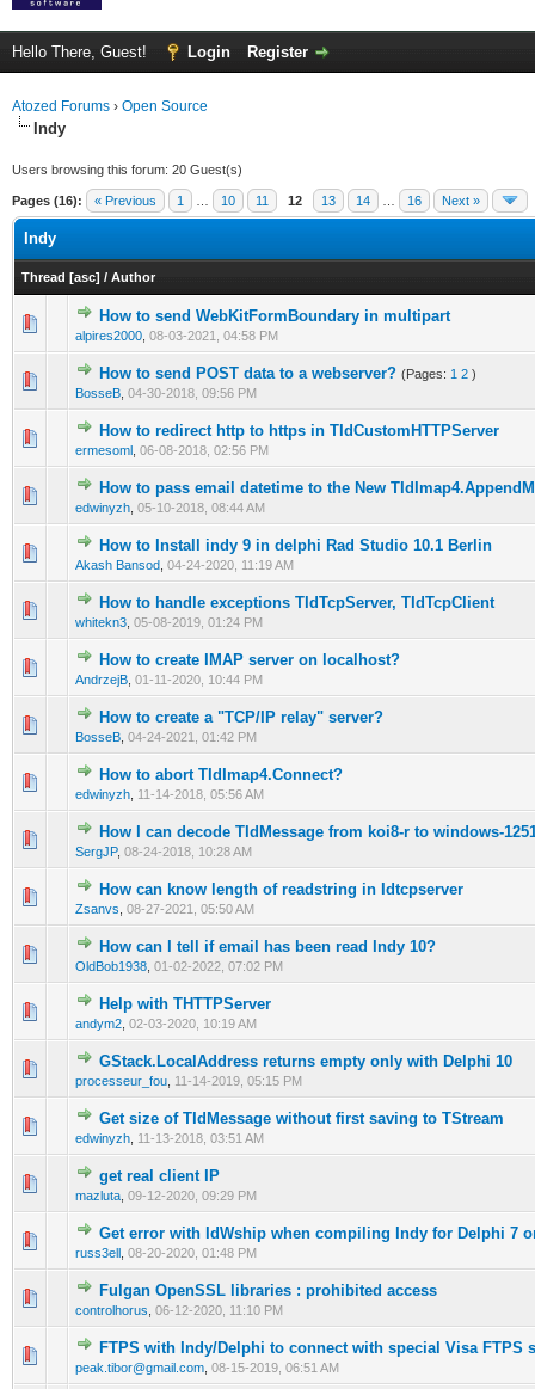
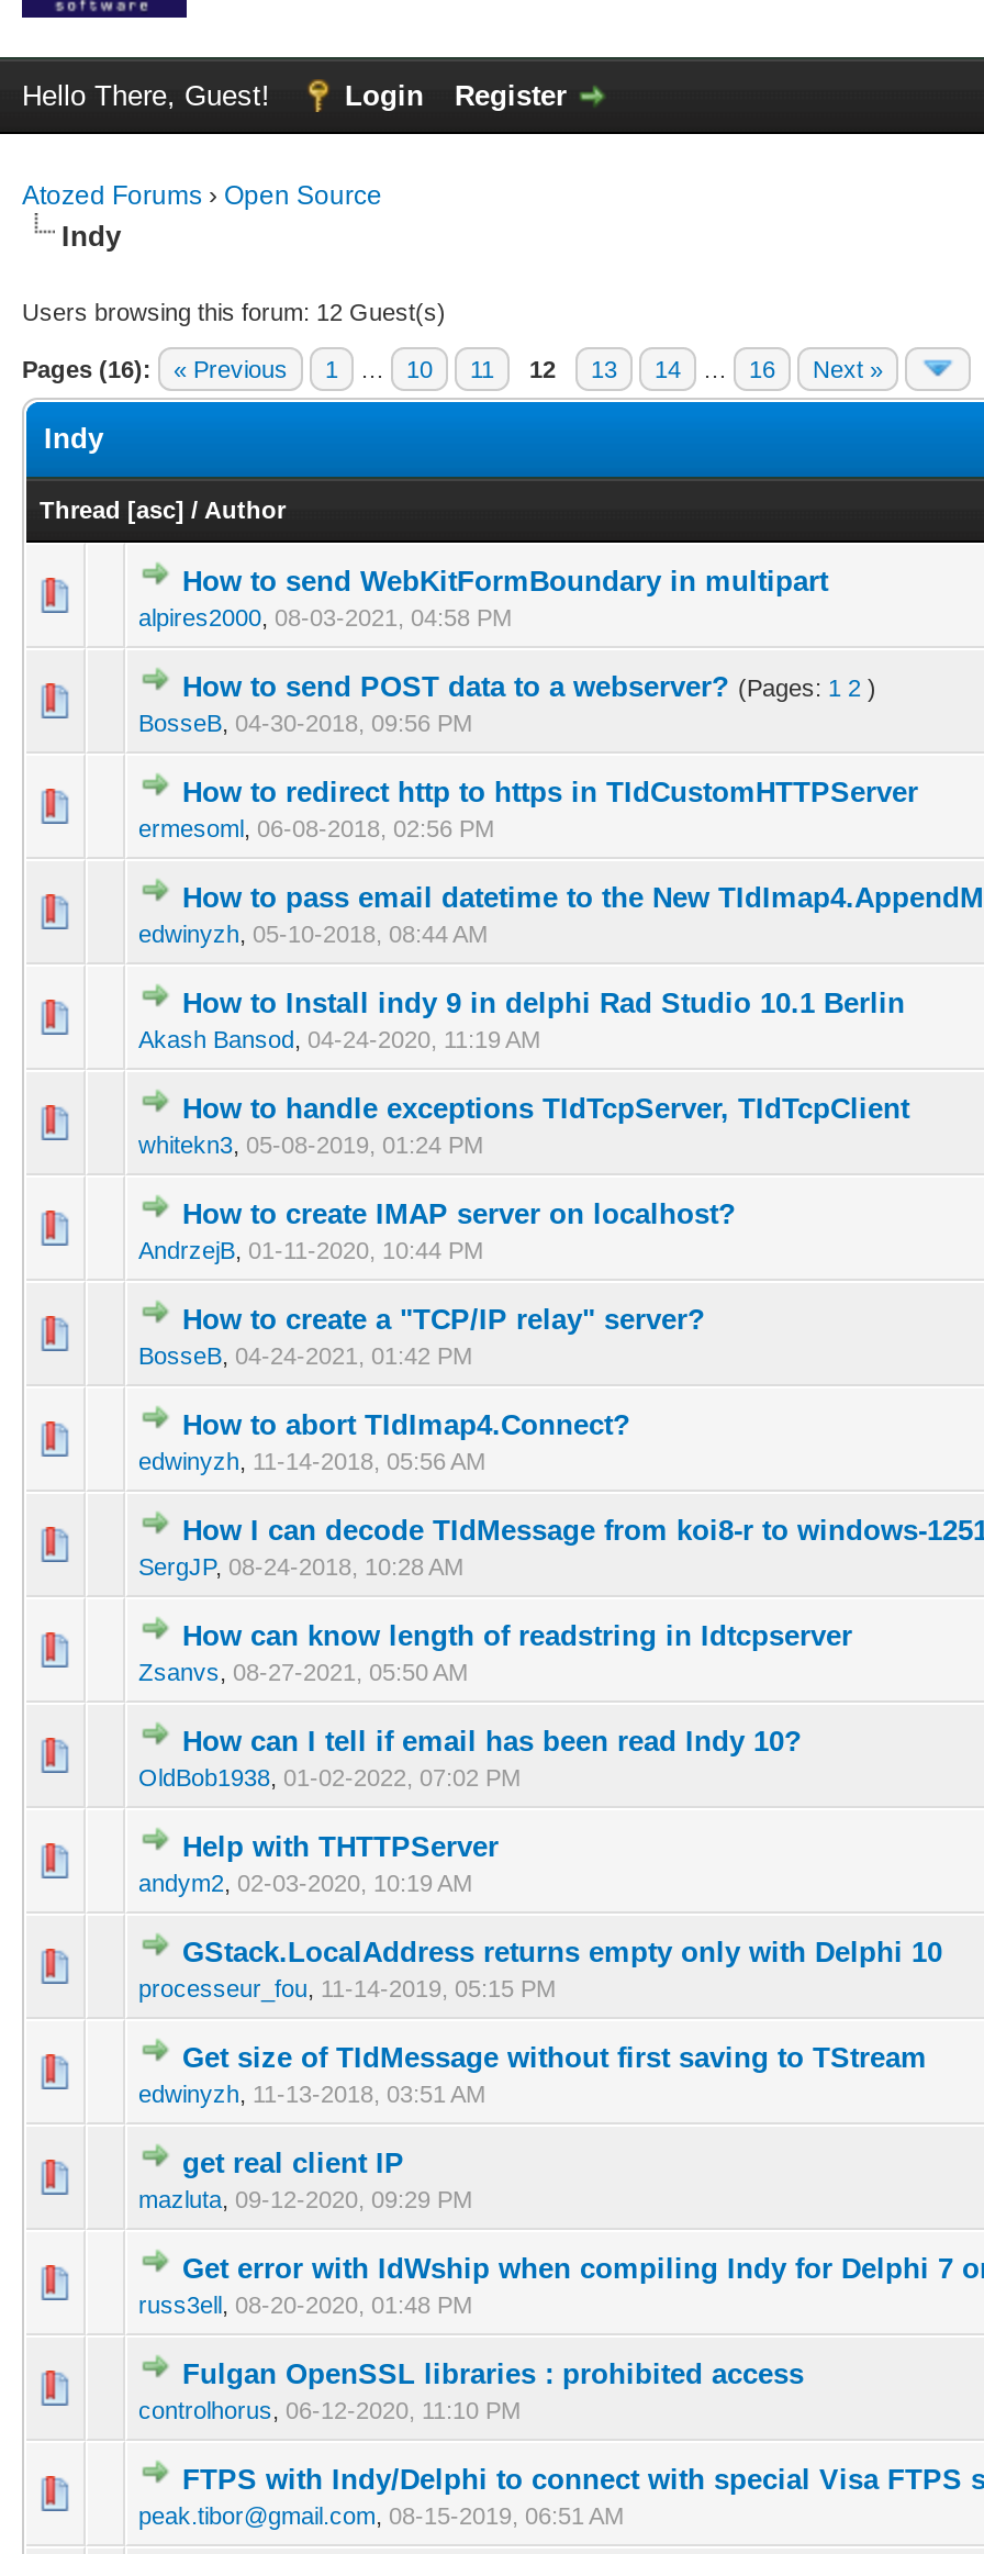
- Users browsing this forum: 20 Guest(s)
+ Users browsing this forum: 12 Guest(s)
